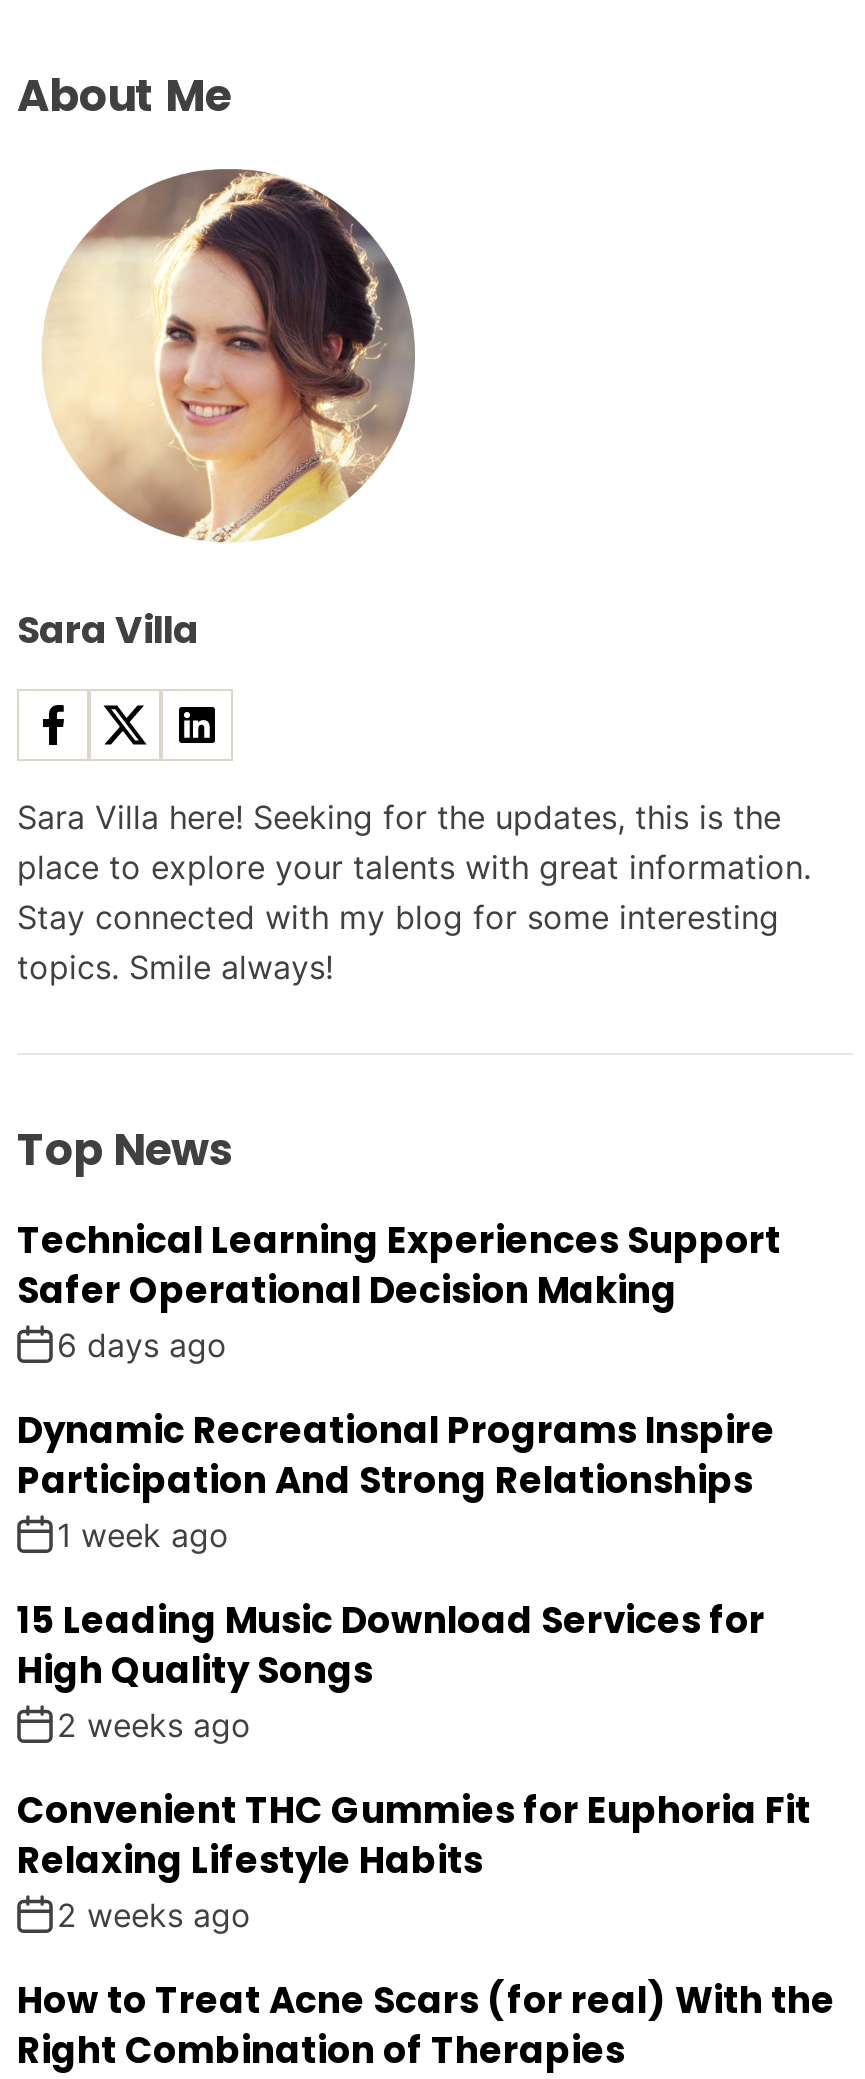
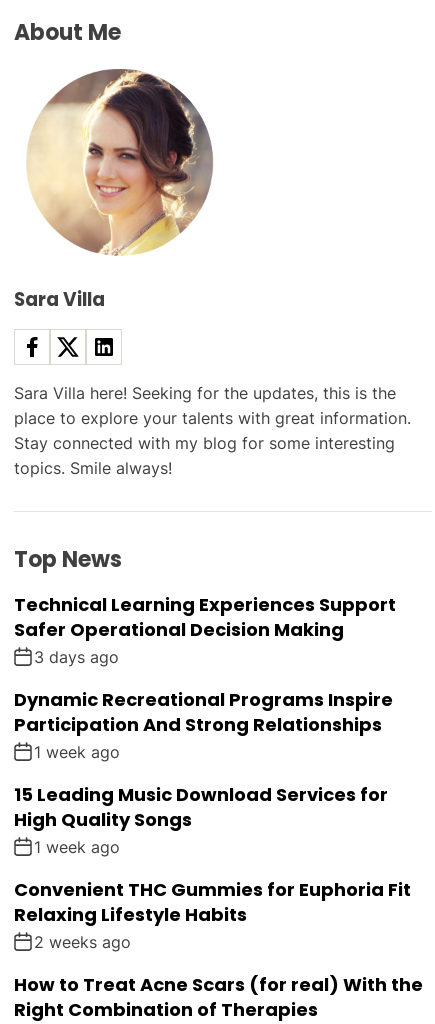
- 6 days ago
+ 3 days ago

- 2 weeks ago
+ 1 week ago
